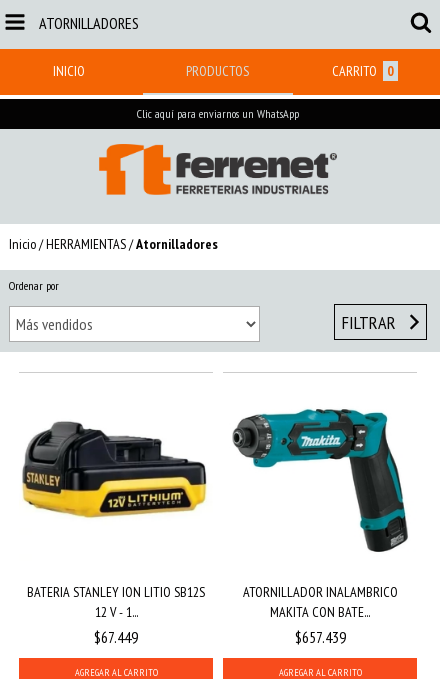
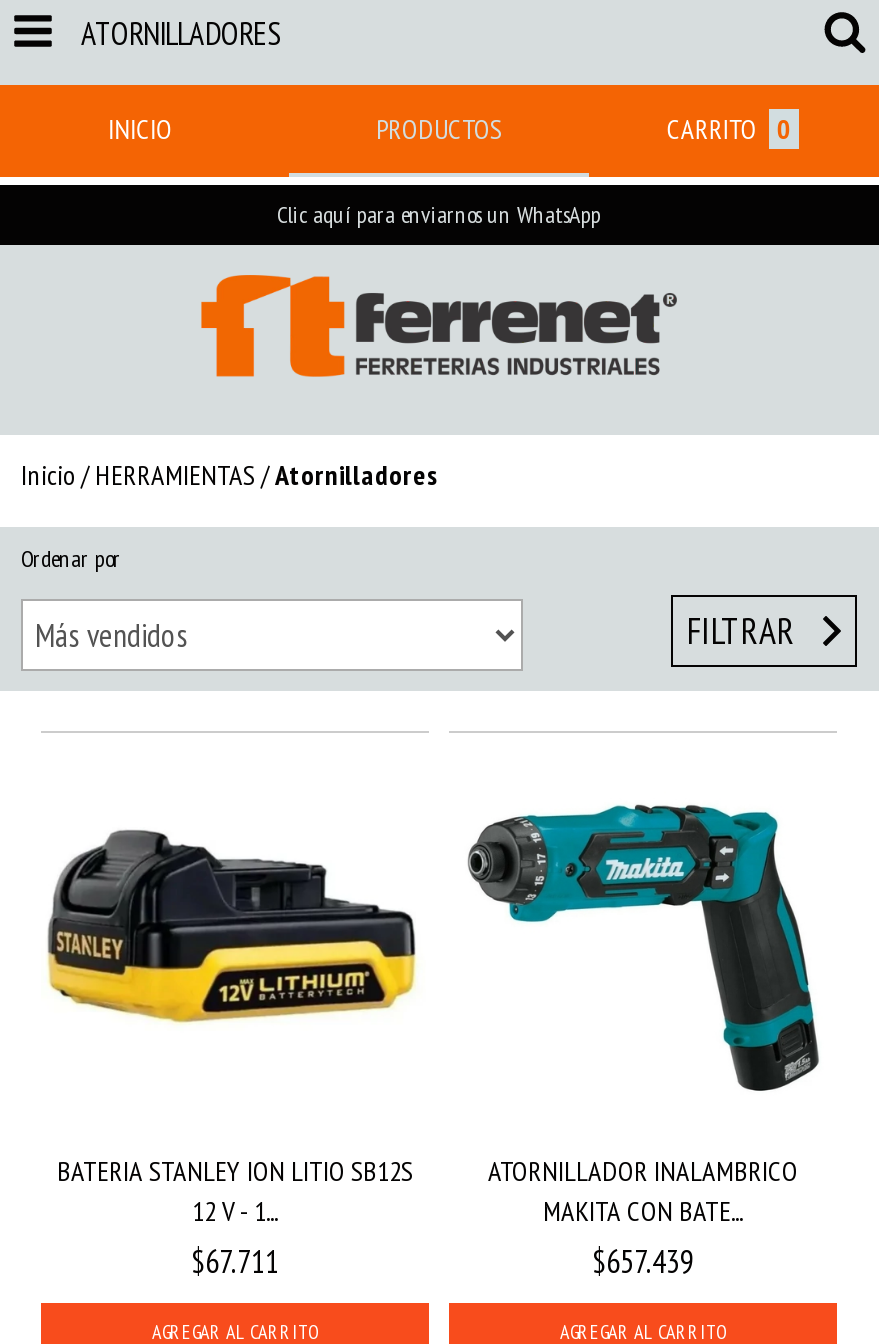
- $67.449
+ $67.711
